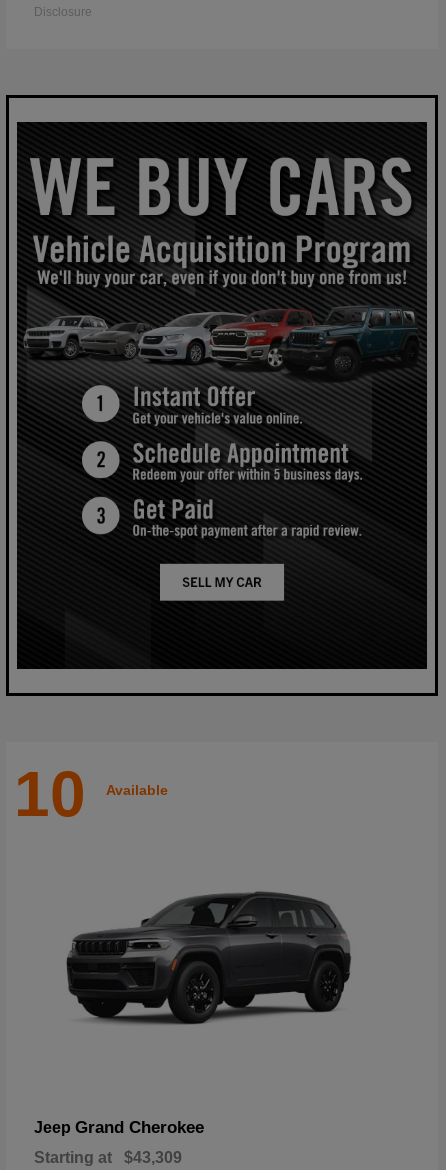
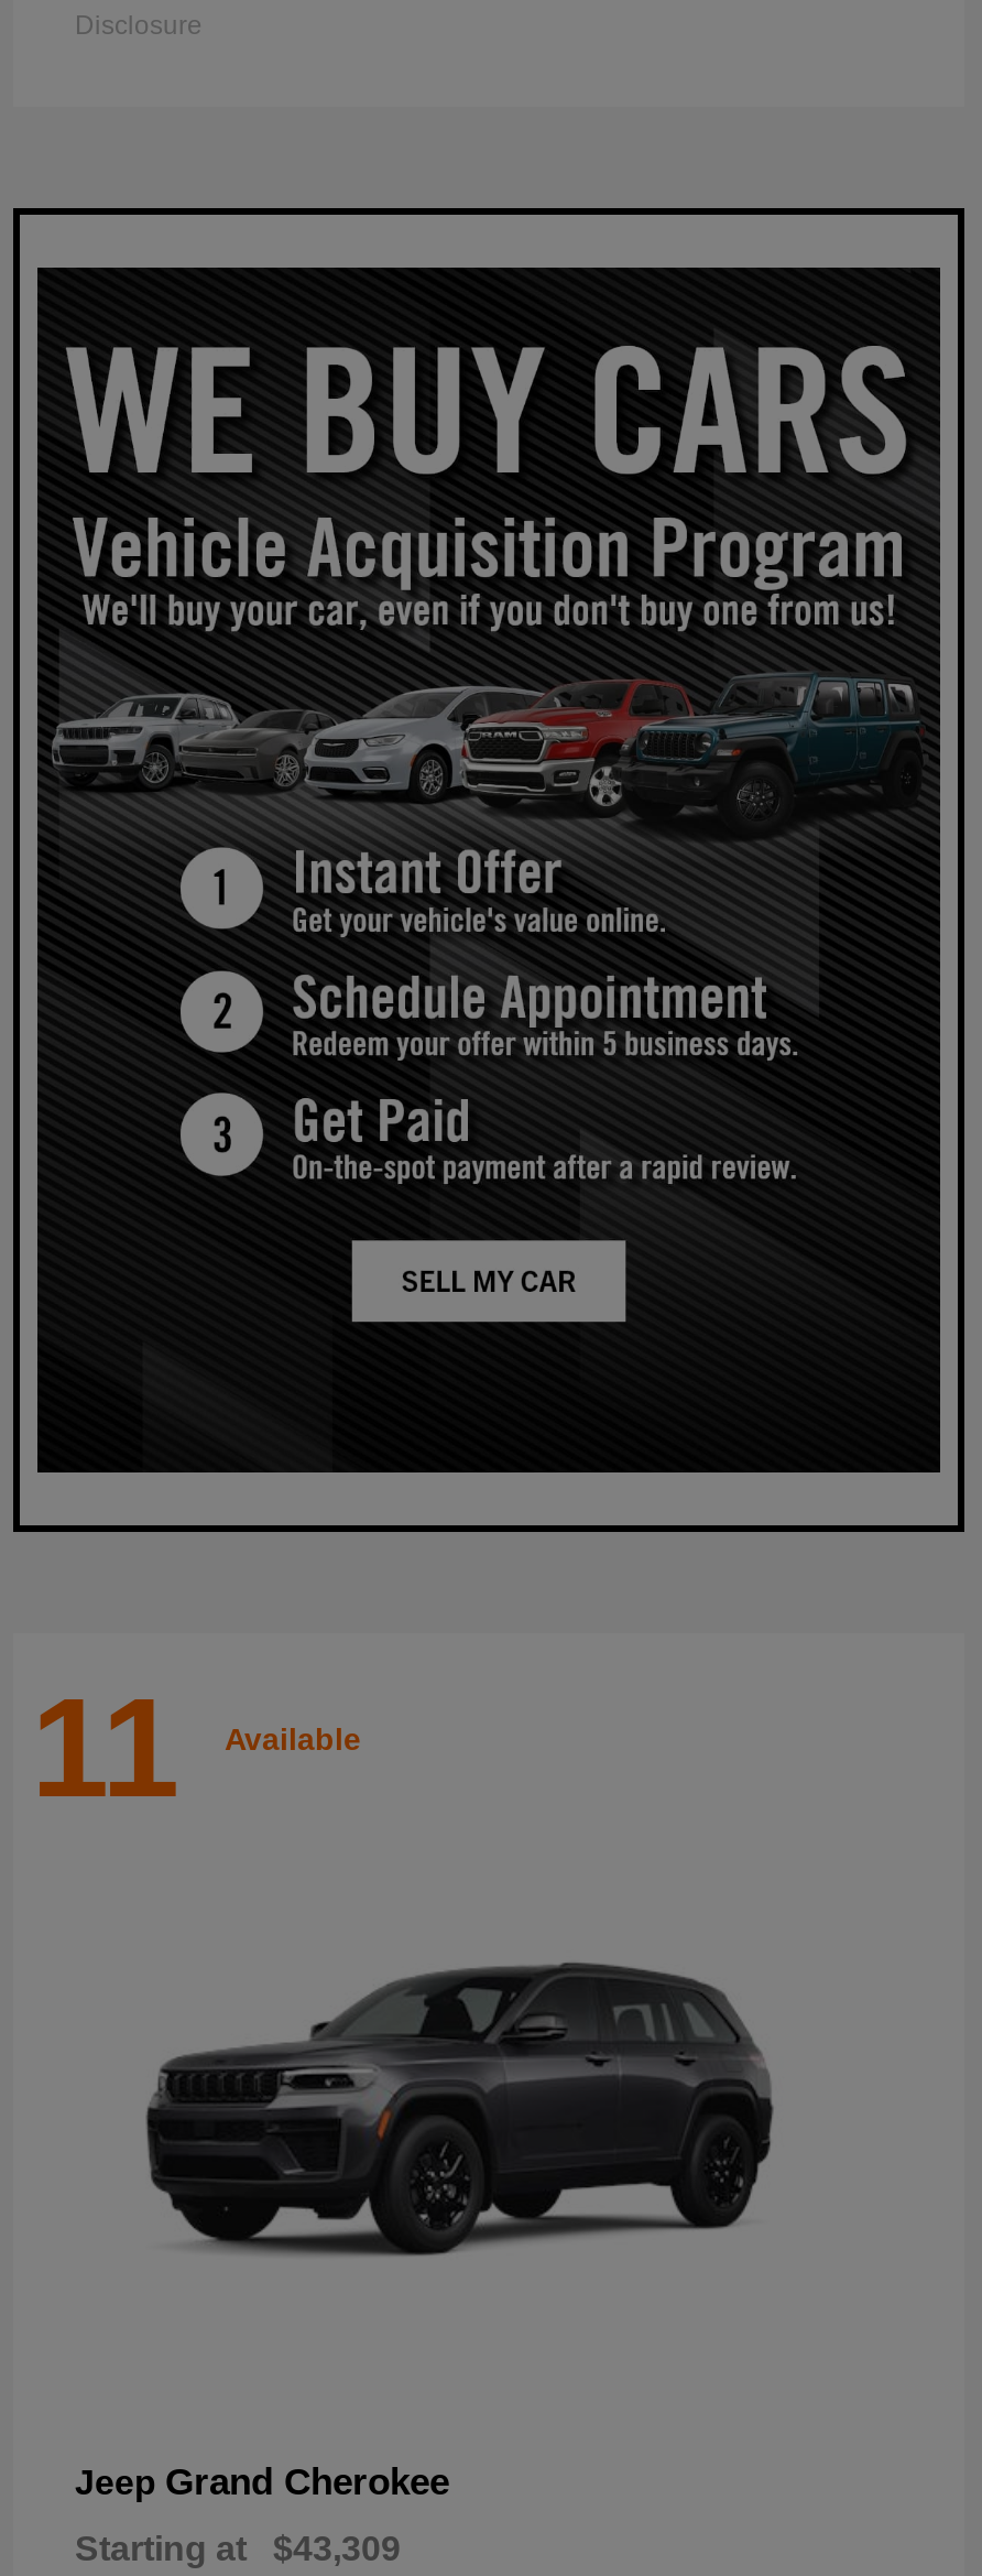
- 10 Available
+ 11 Available
